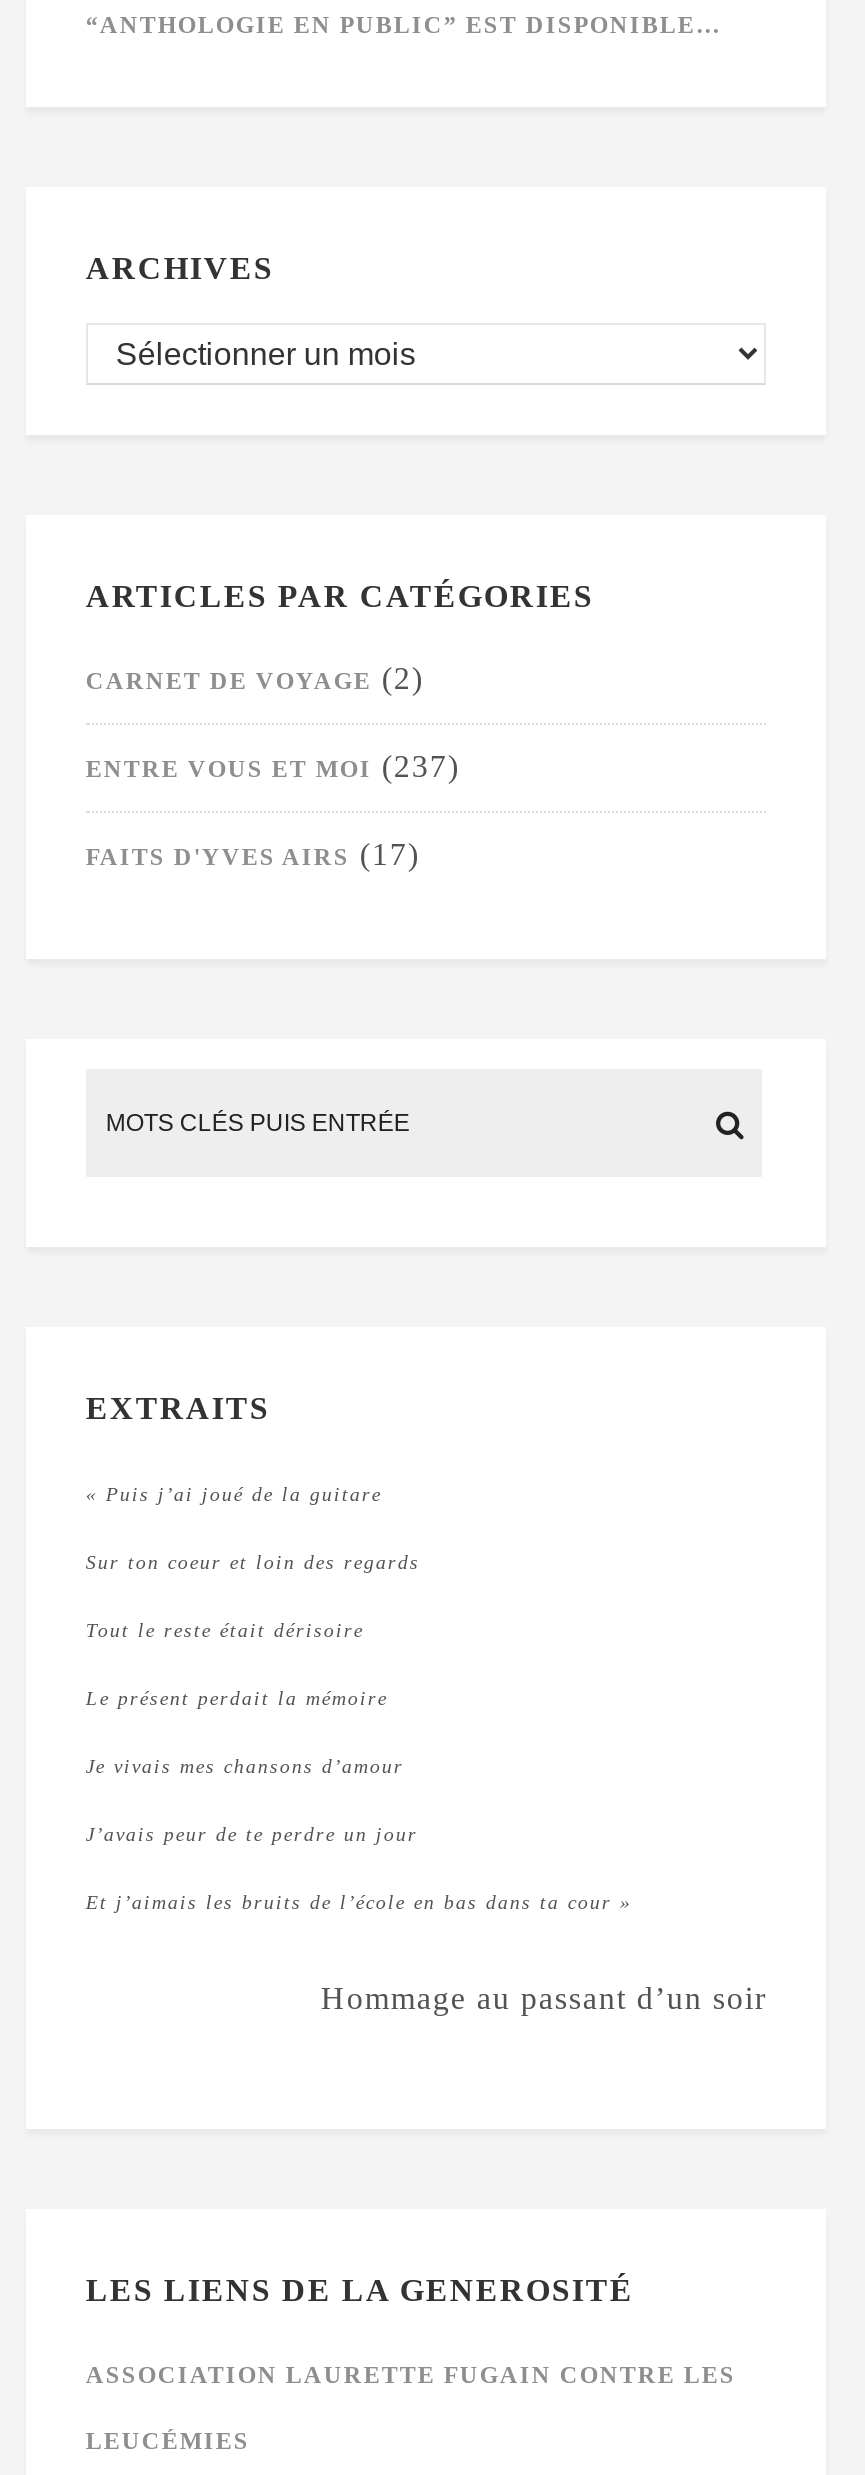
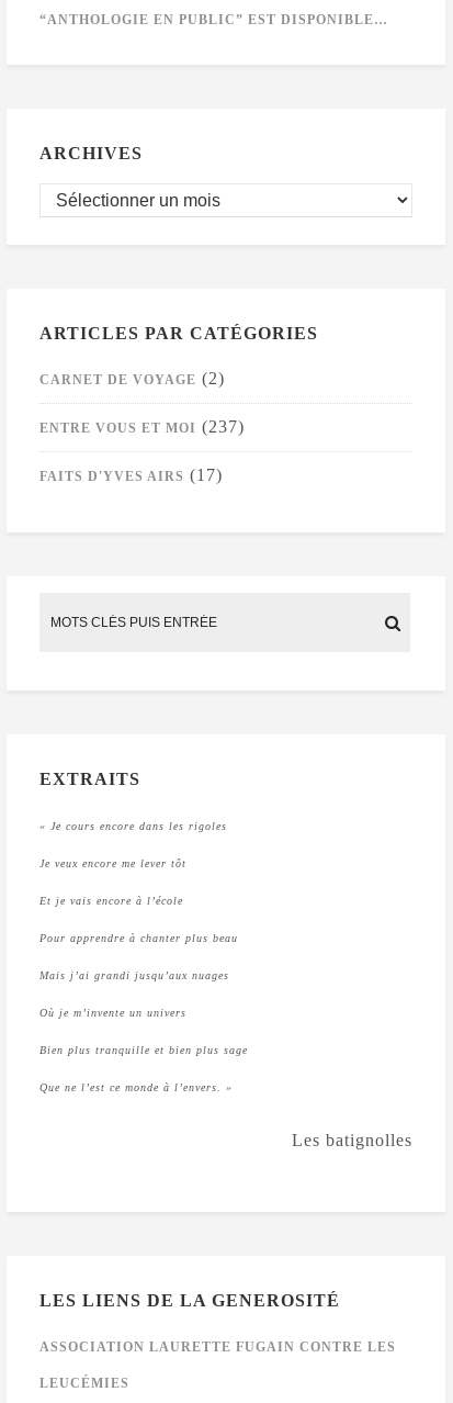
- « Puis j’ai joué de la guitare
- Sur ton coeur et loin des regards
- Tout le reste était dérisoire
- Le présent perdait la mémoire
- Je vivais mes chansons d’amour
- J’avais peur de te perdre un jour
- Et j’aimais les bruits de l’école en bas dans ta cour »
- Hommage au passant d’un soir
+ « Je cours encore dans les rigoles
+ Je veux encore me lever tôt
+ Et je vais encore à l’école
+ Pour apprendre à chanter plus beau
+ Mais j’ai grandi jusqu’aux nuages
+ Où je m’invente un univers
+ Bien plus tranquille et bien plus sage
+ Que ne l’est ce monde à l’envers. »
+ Les batignolles
